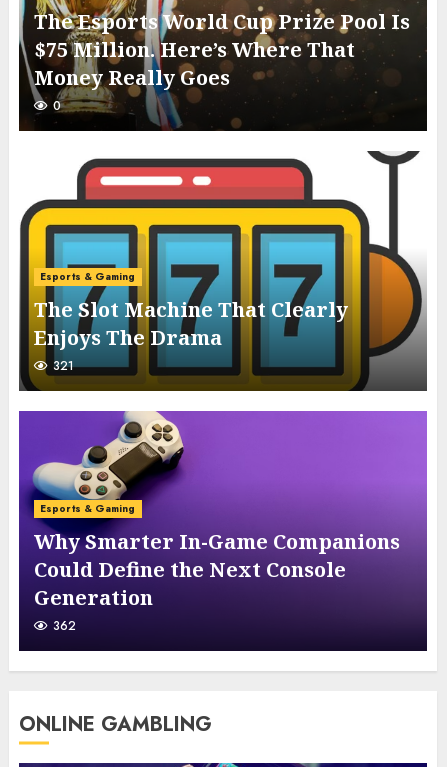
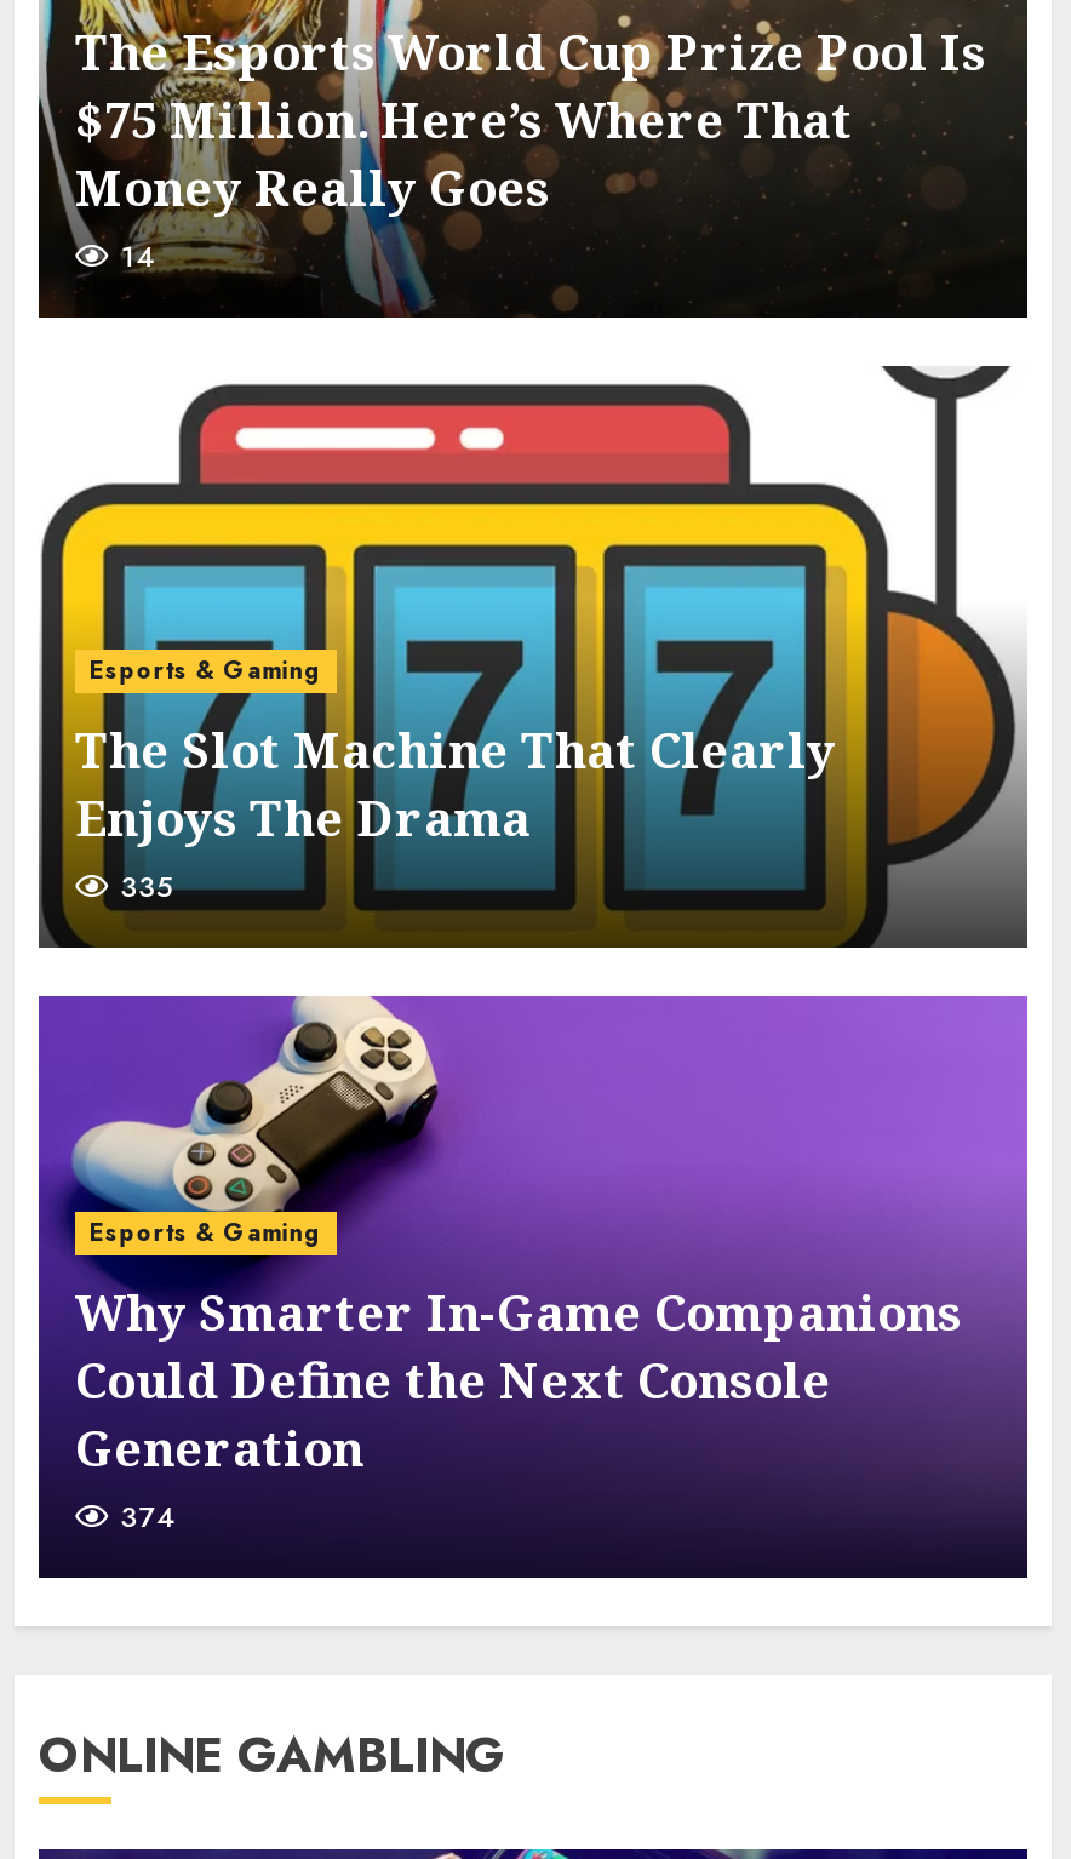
- 0
+ 14

- 321
+ 335

- 362
+ 374
